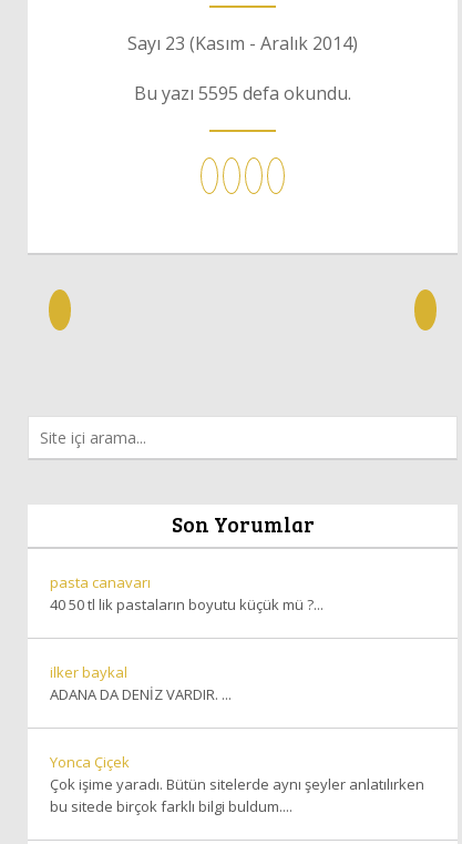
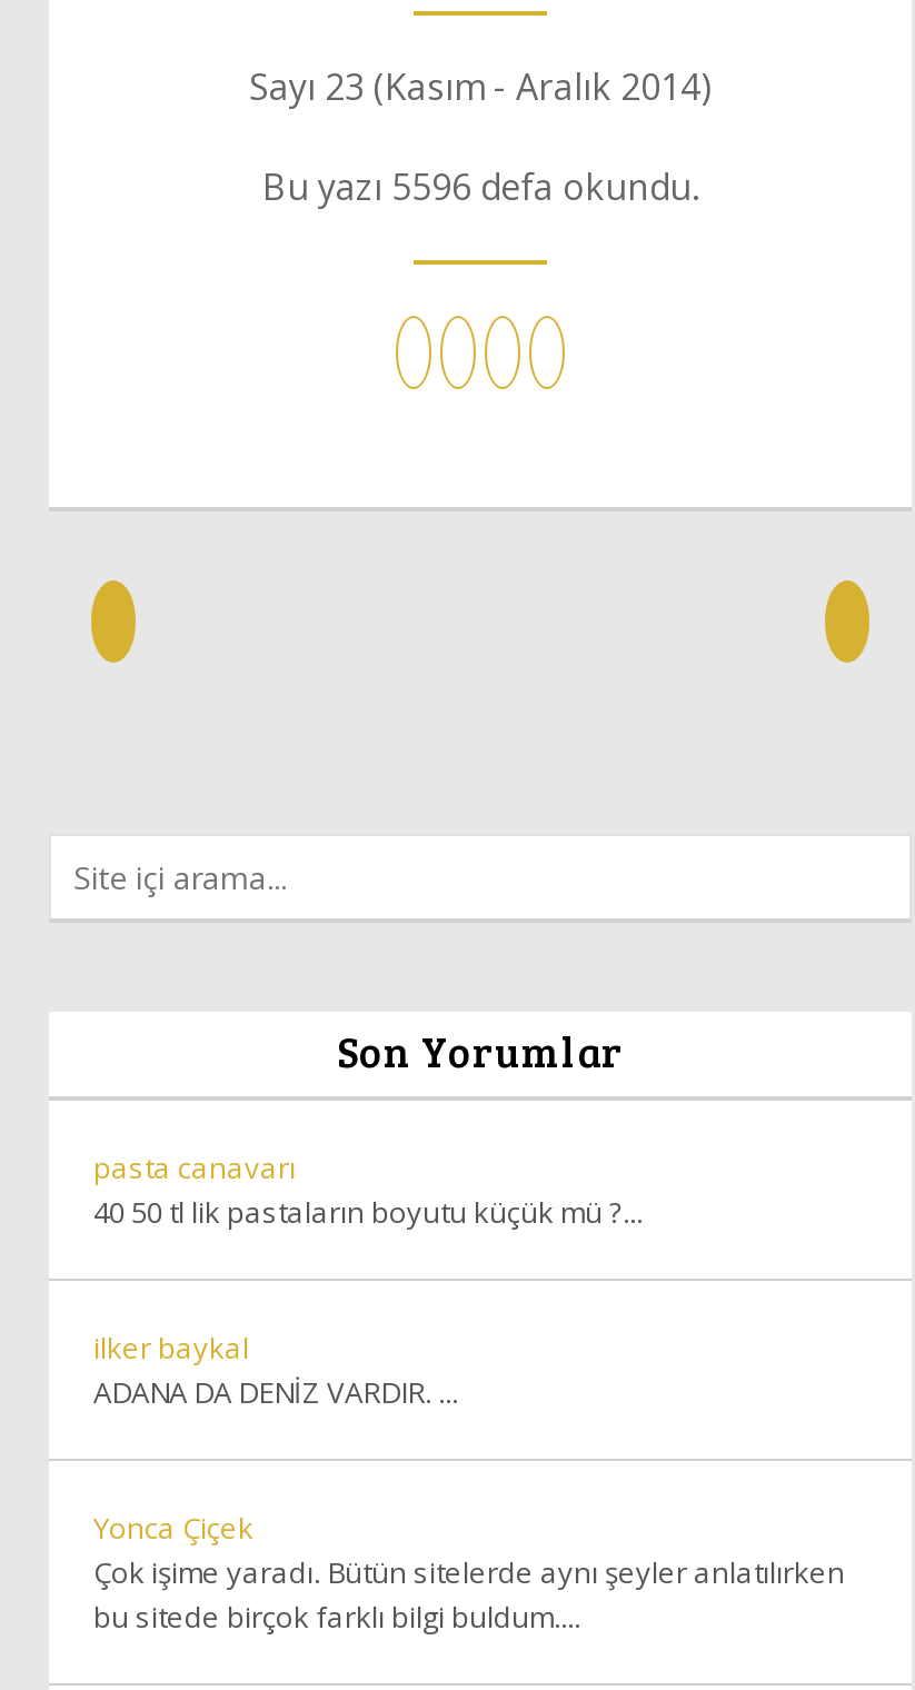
- Bu yazı 5595 defa okundu.
+ Bu yazı 5596 defa okundu.
